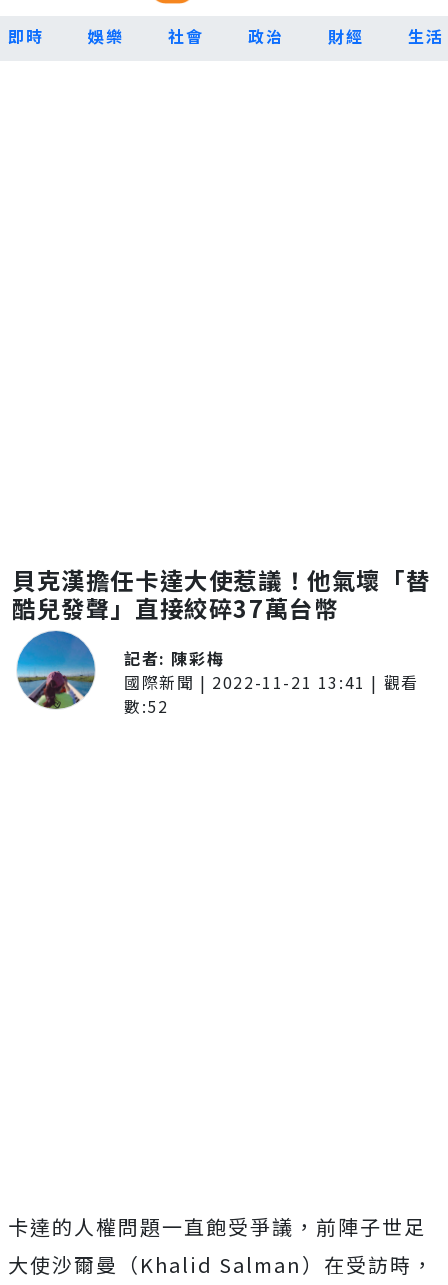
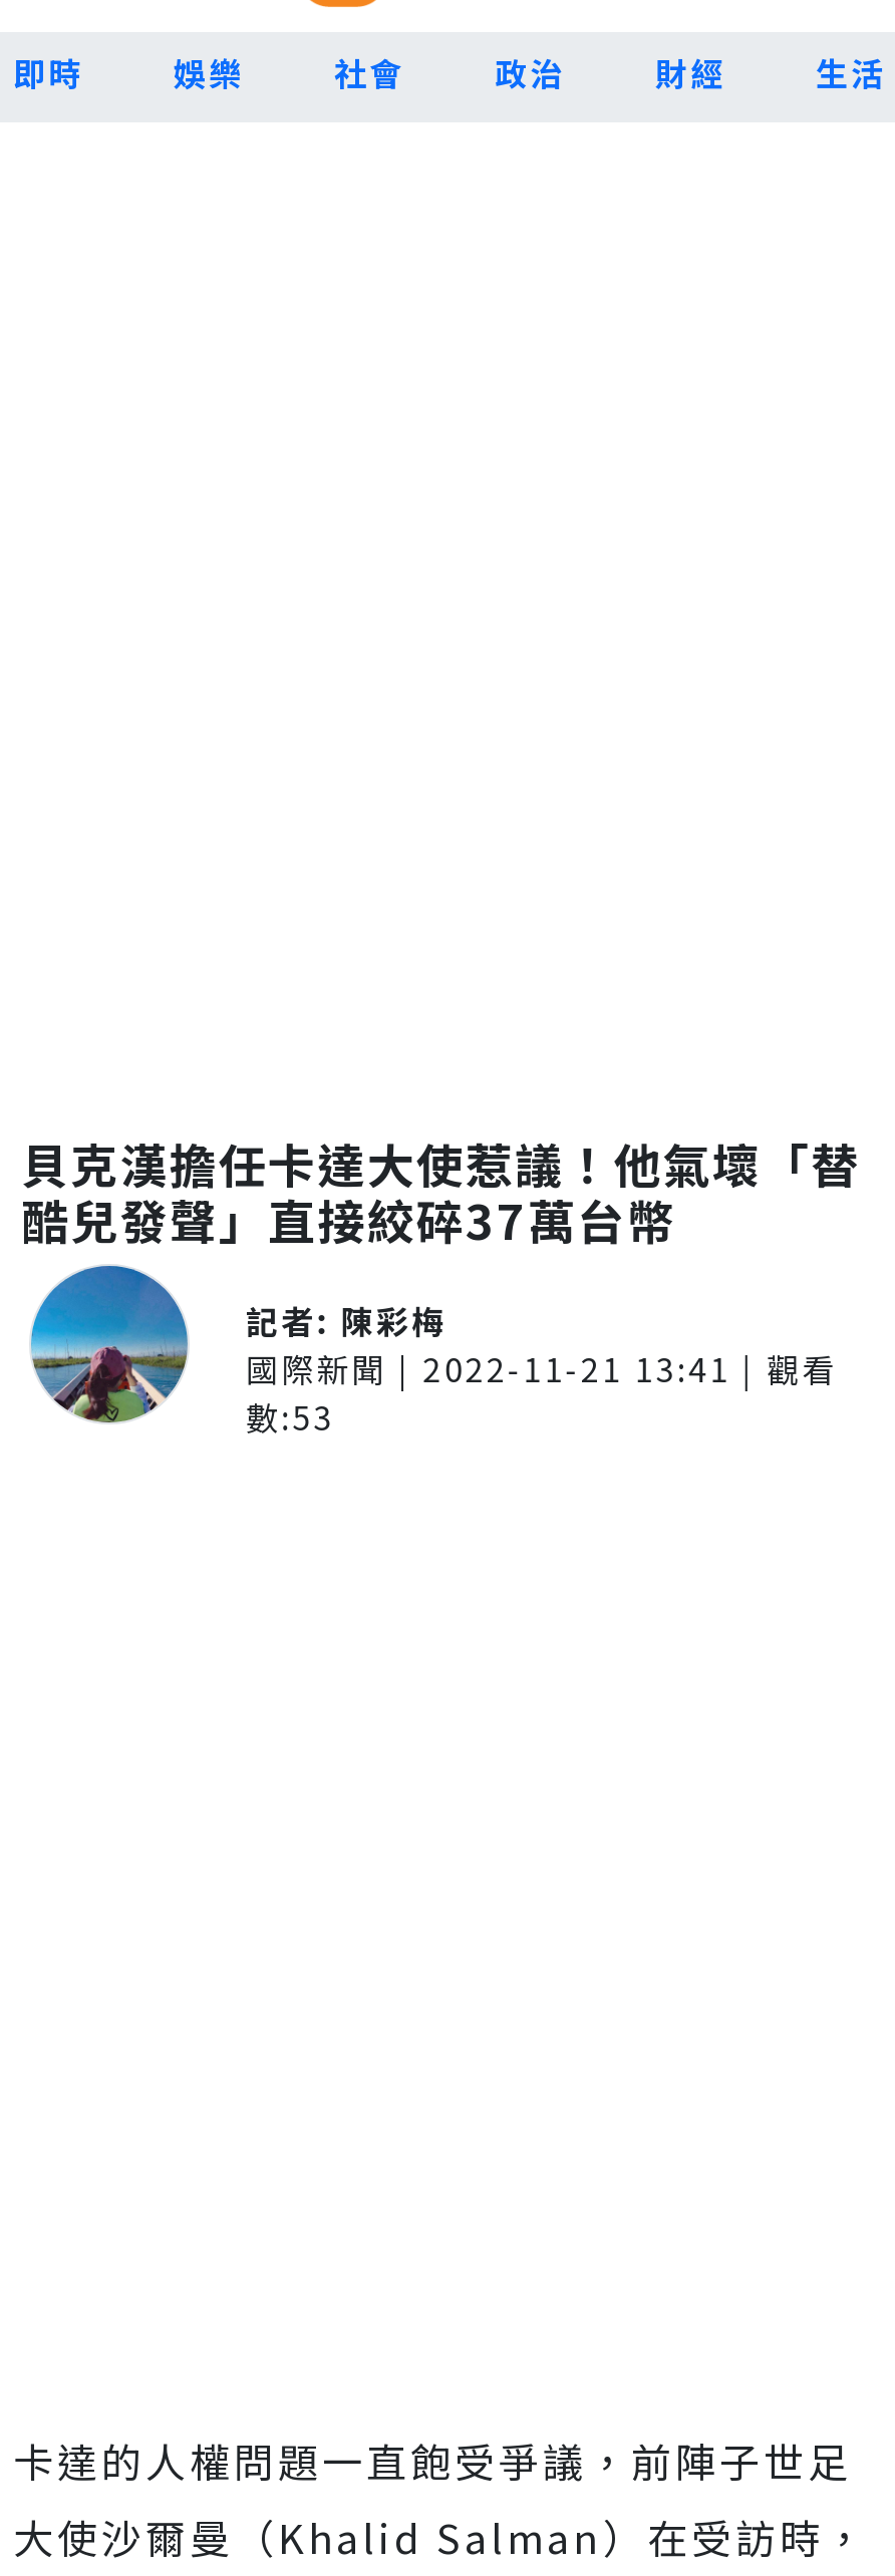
- 數:52
+ 數:53
